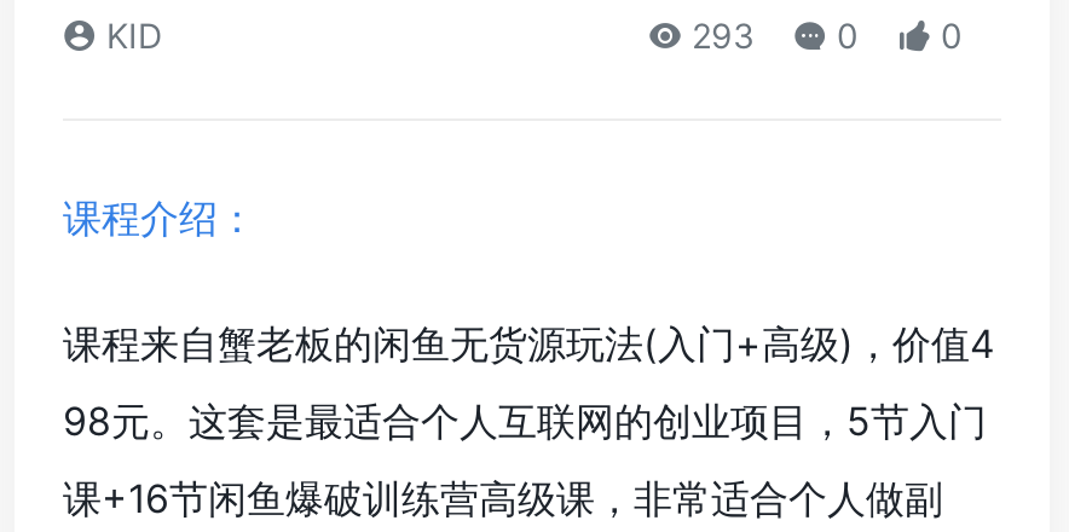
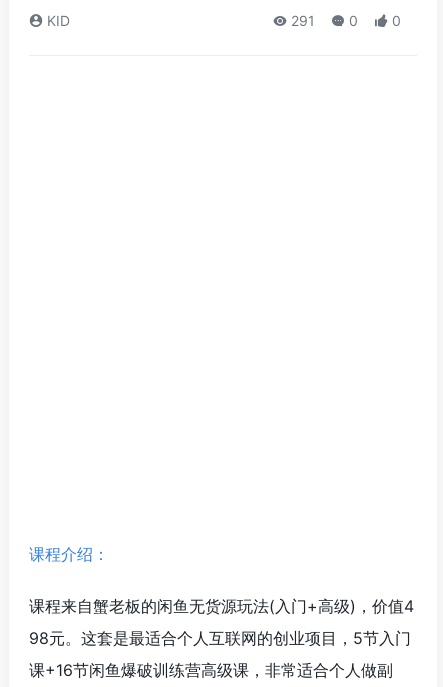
- 293 0 0
+ 291 0 0
